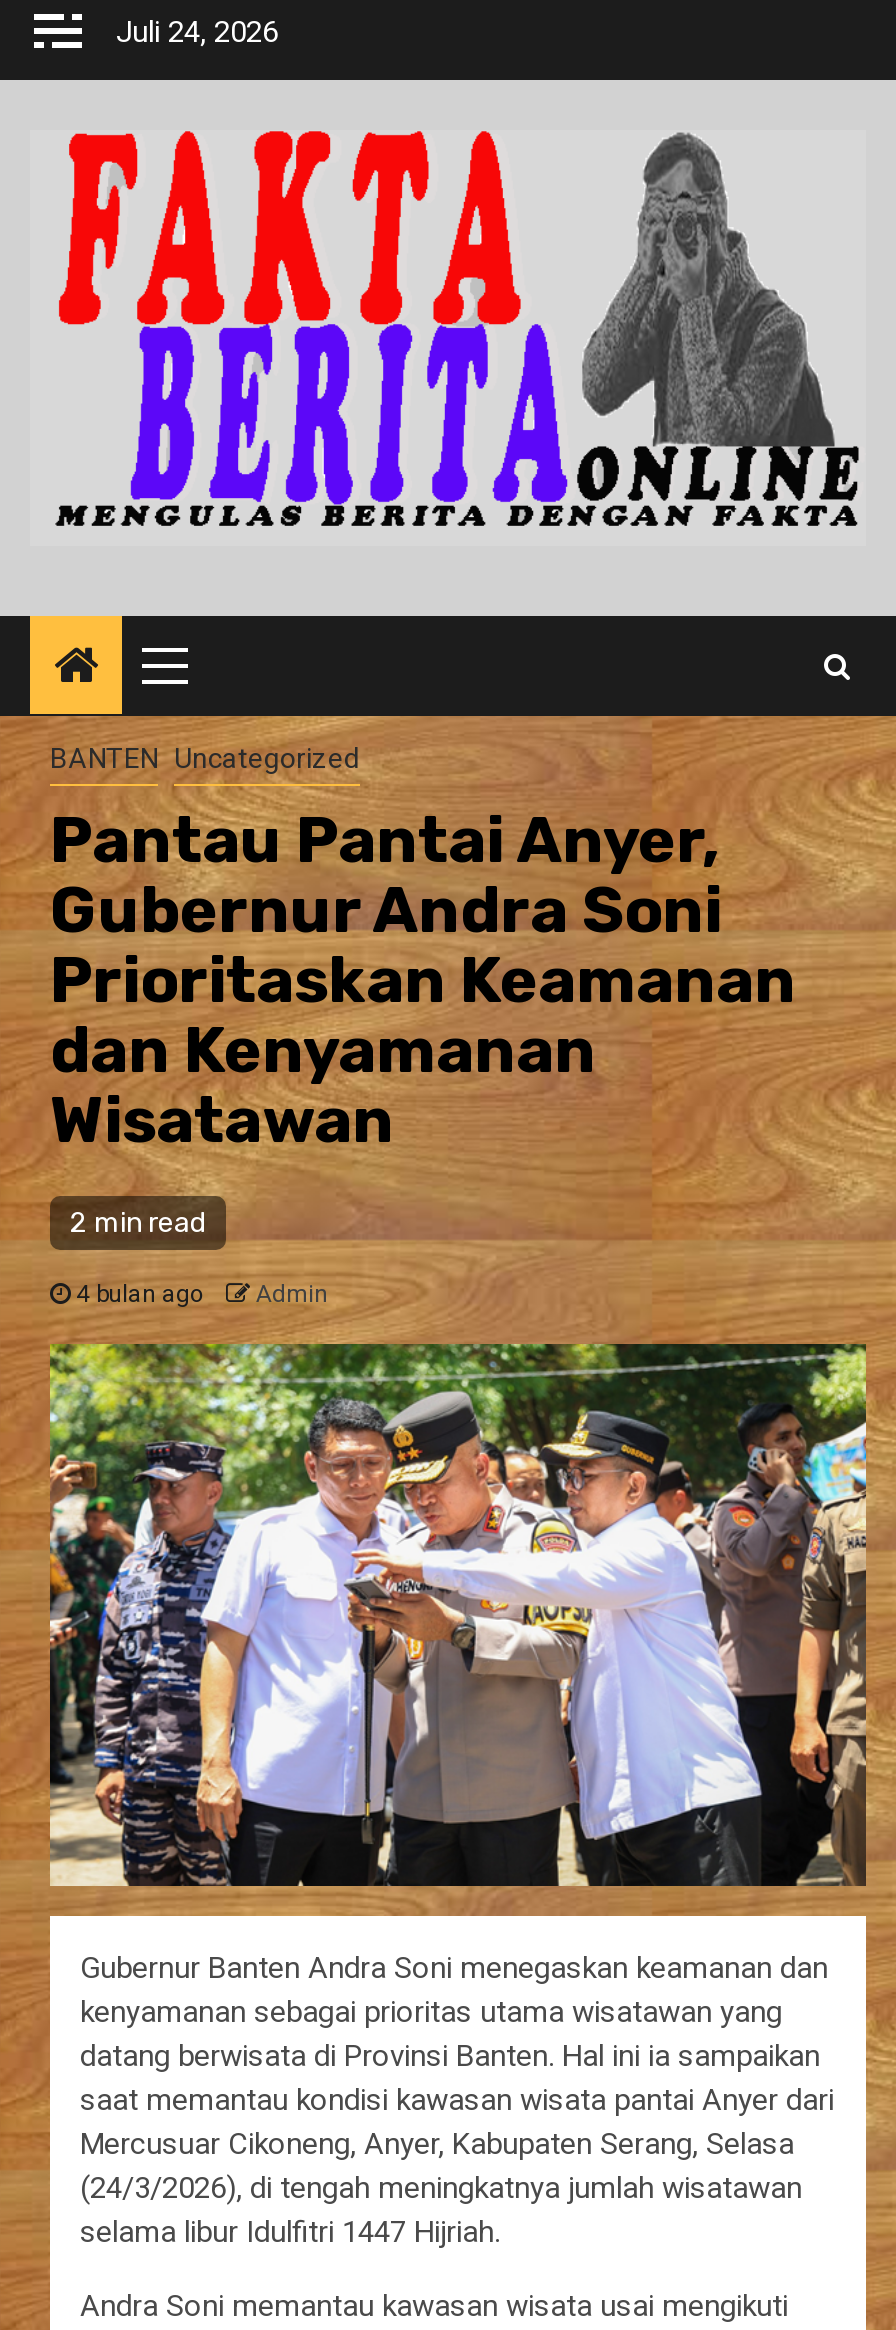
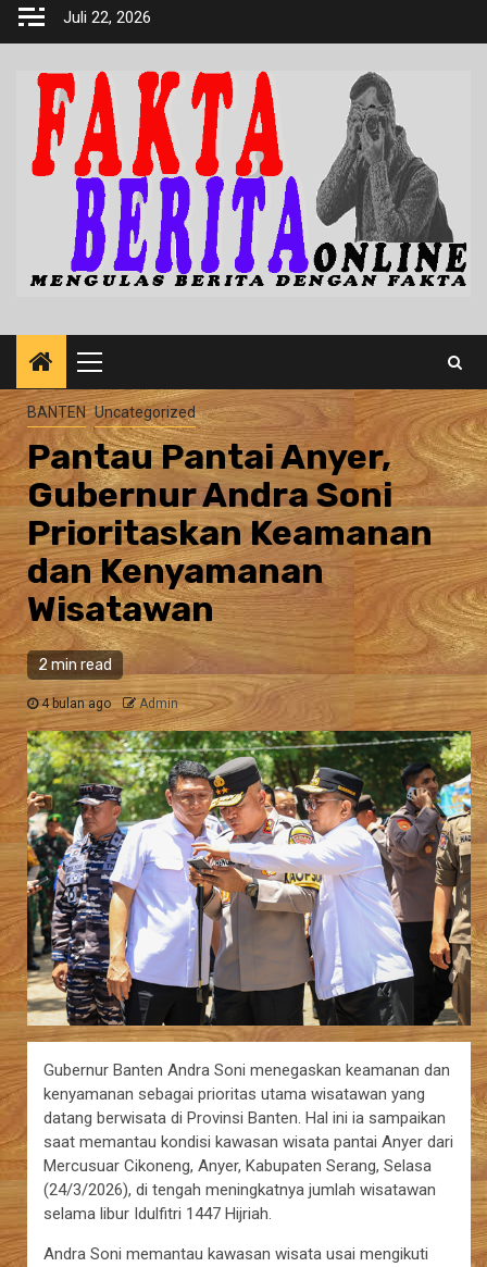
- Juli 24, 2026
+ Juli 22, 2026
